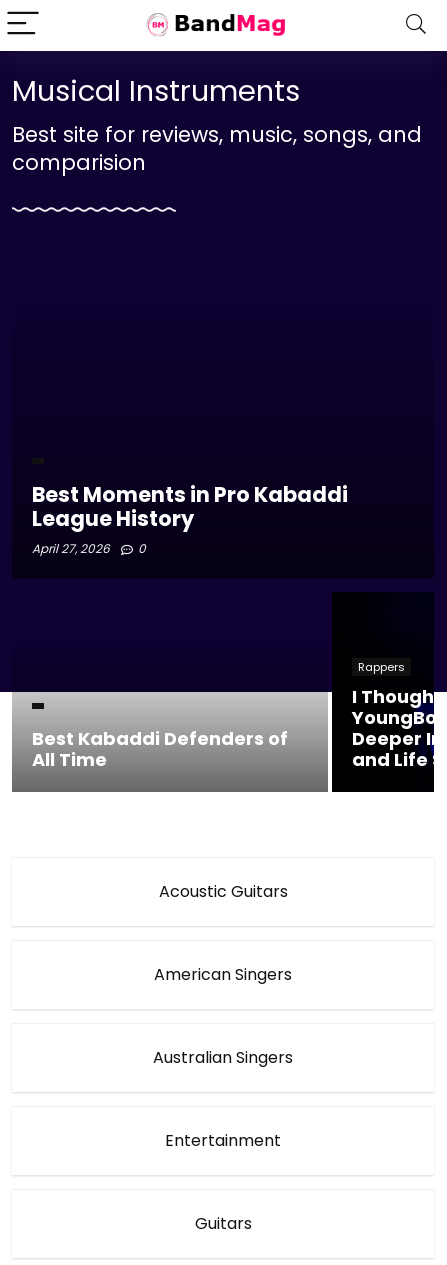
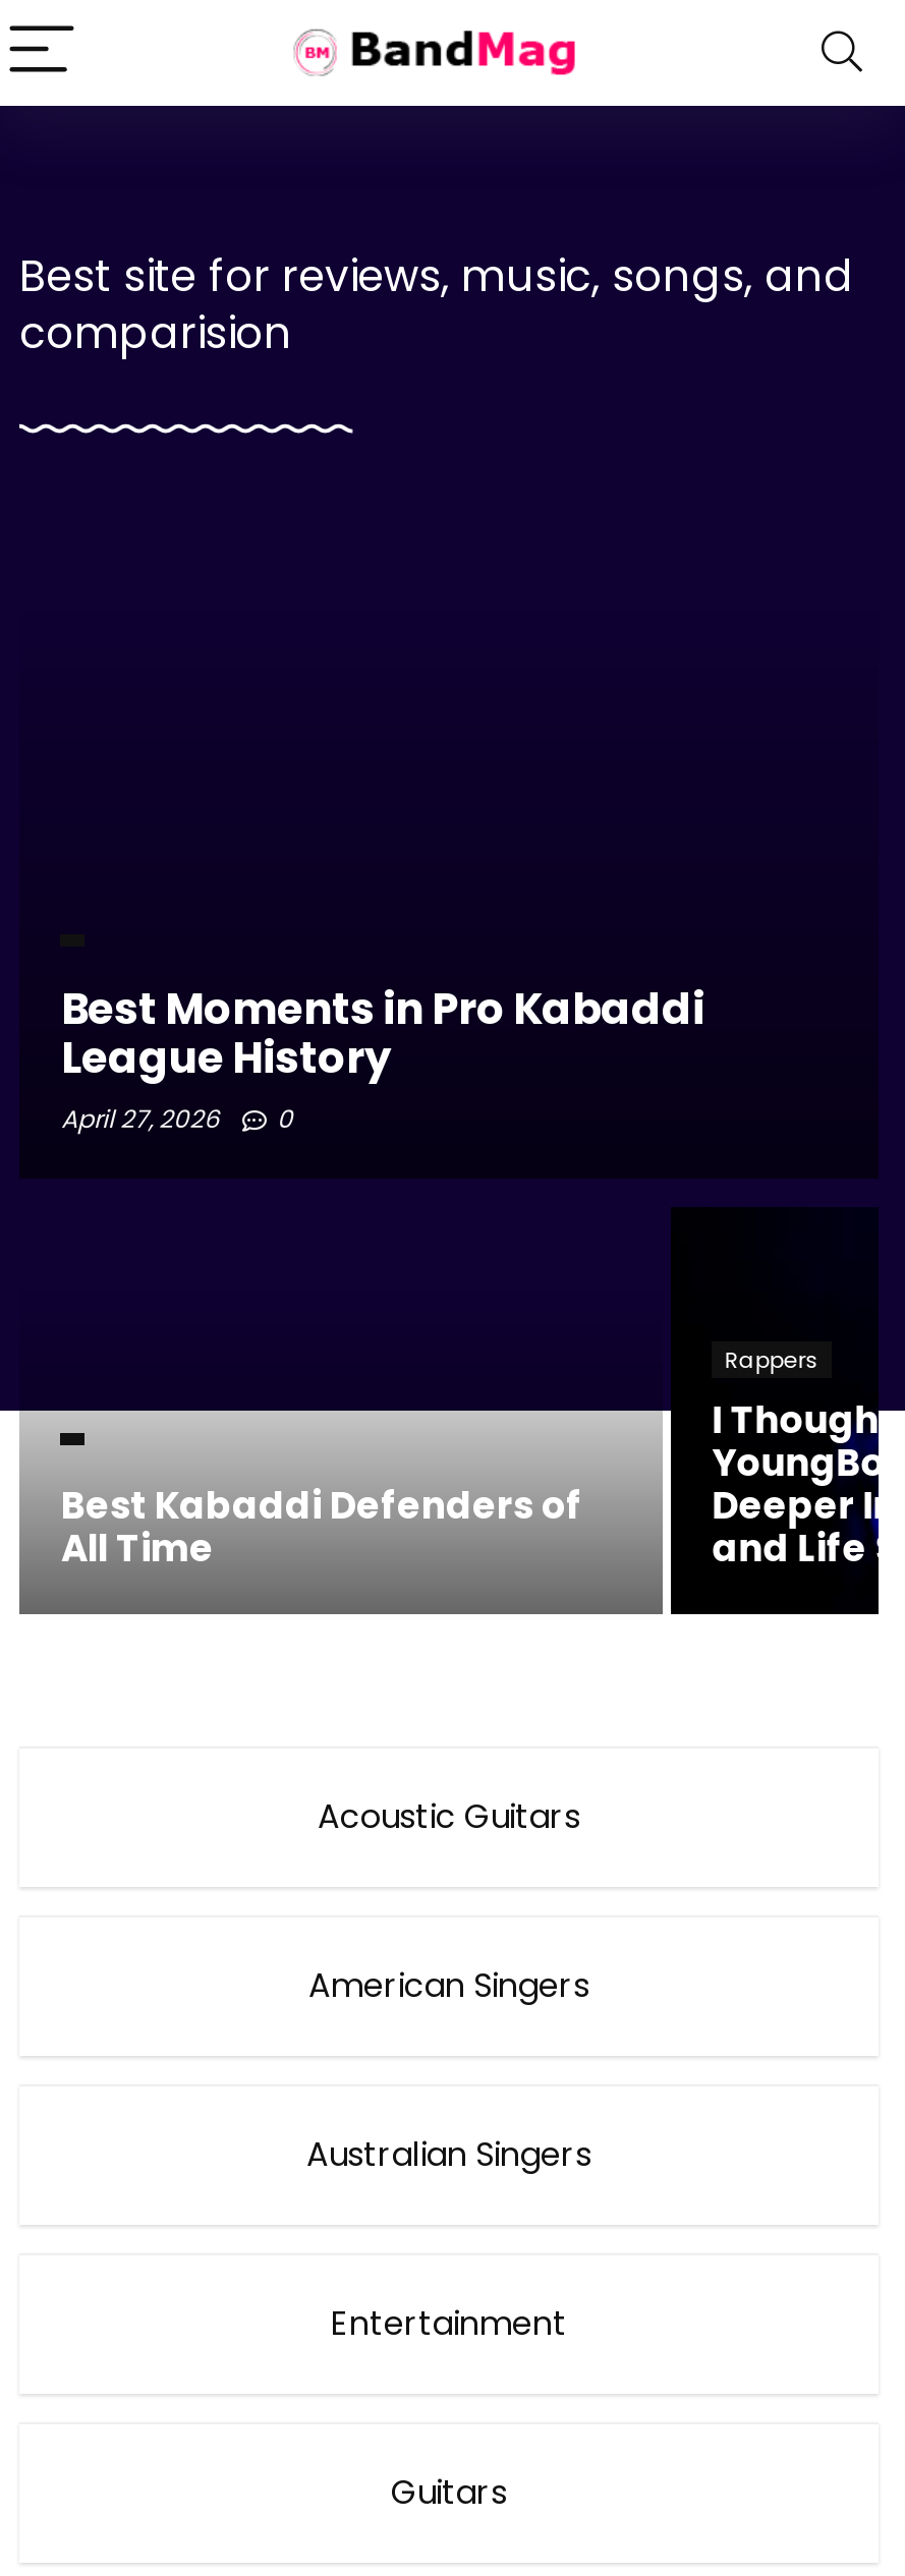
- Musical Instruments
